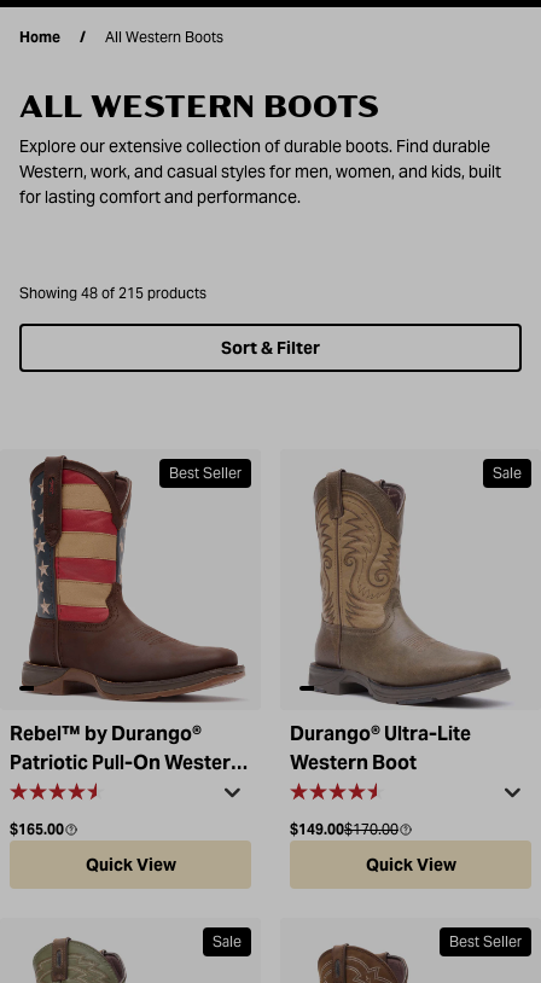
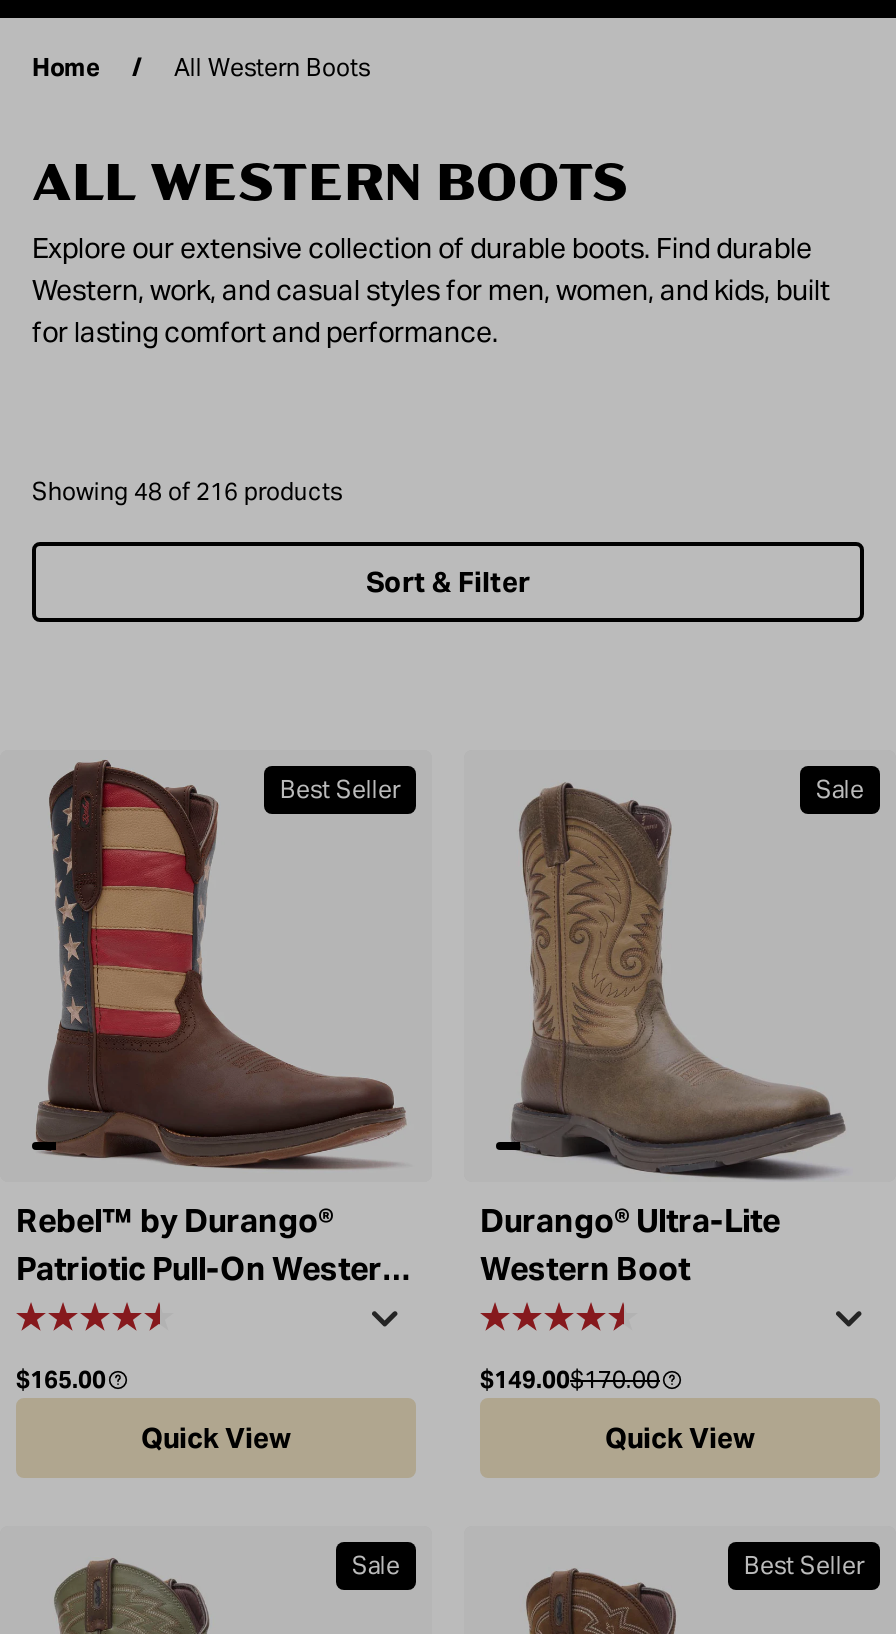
- Showing 48 of 215 products
+ Showing 48 of 216 products
